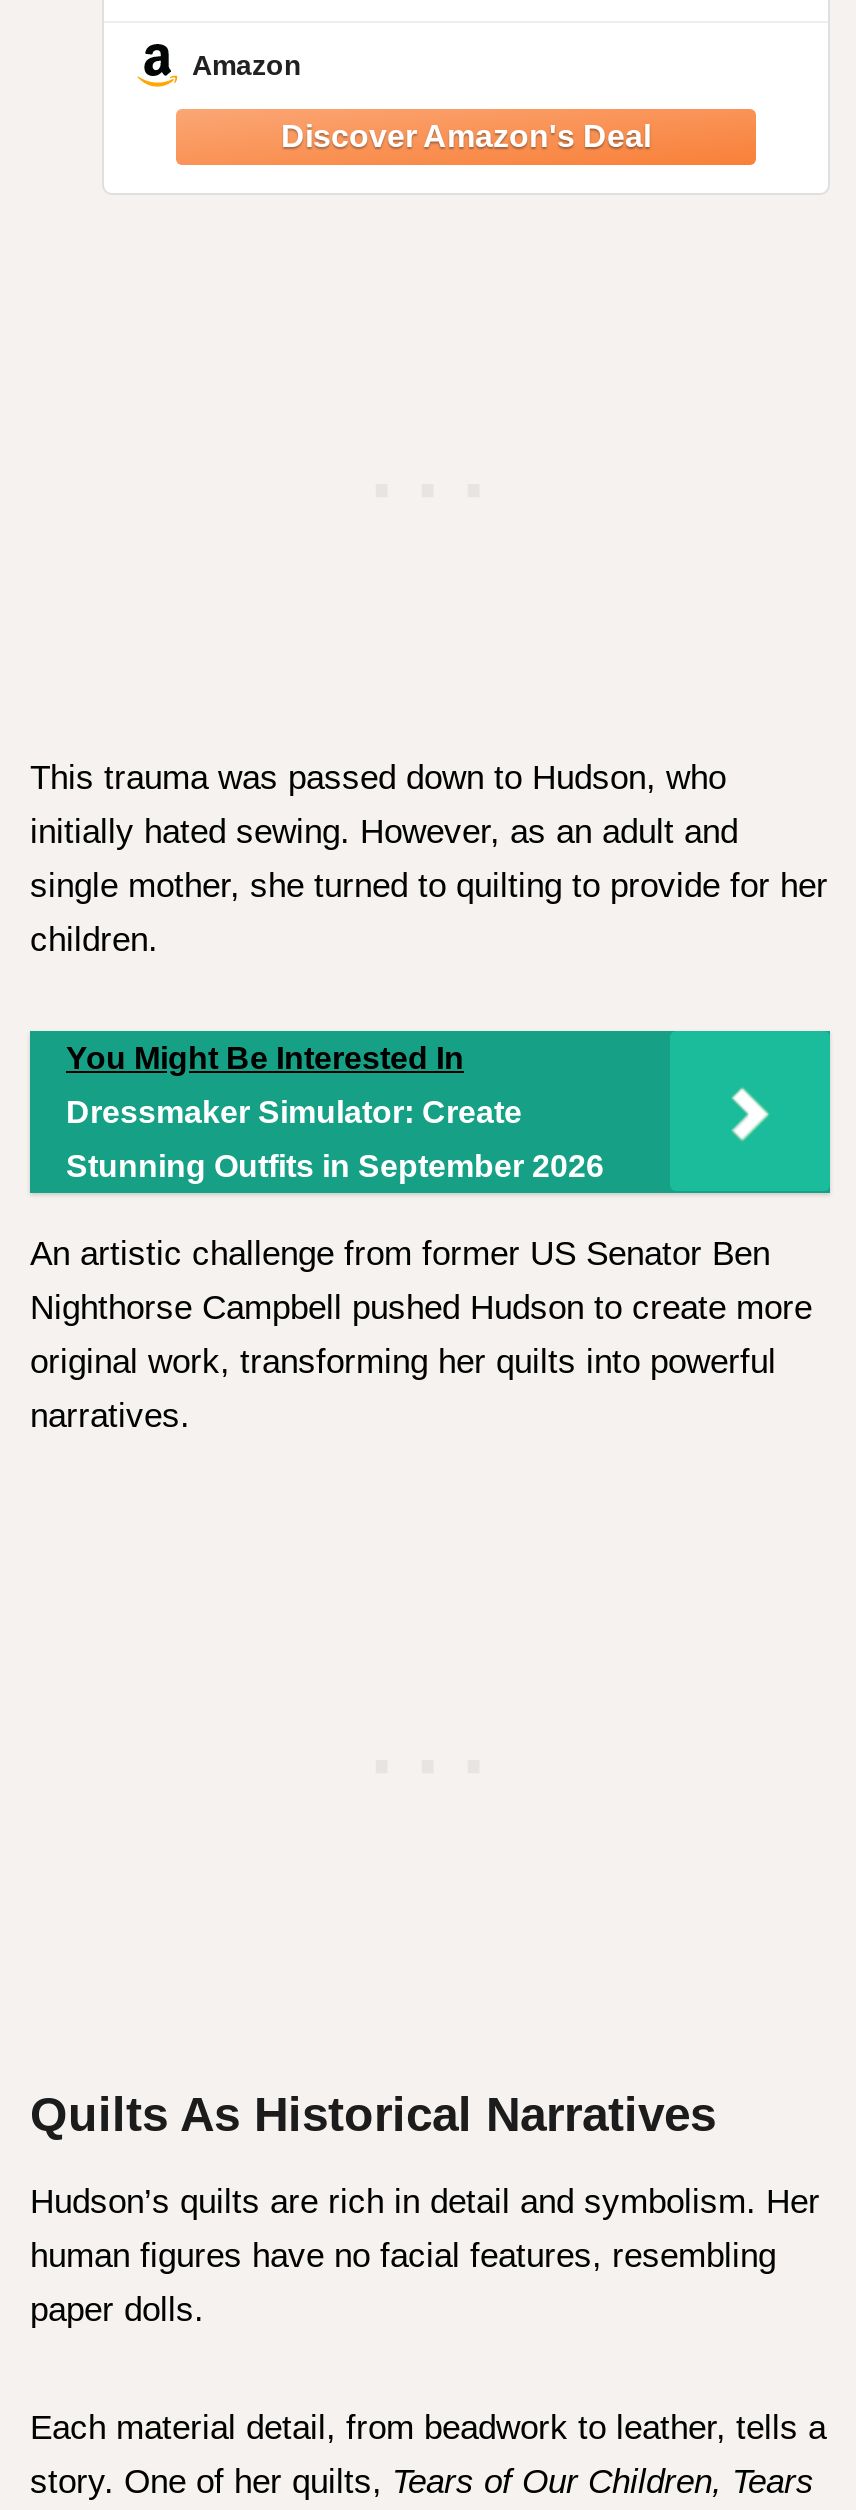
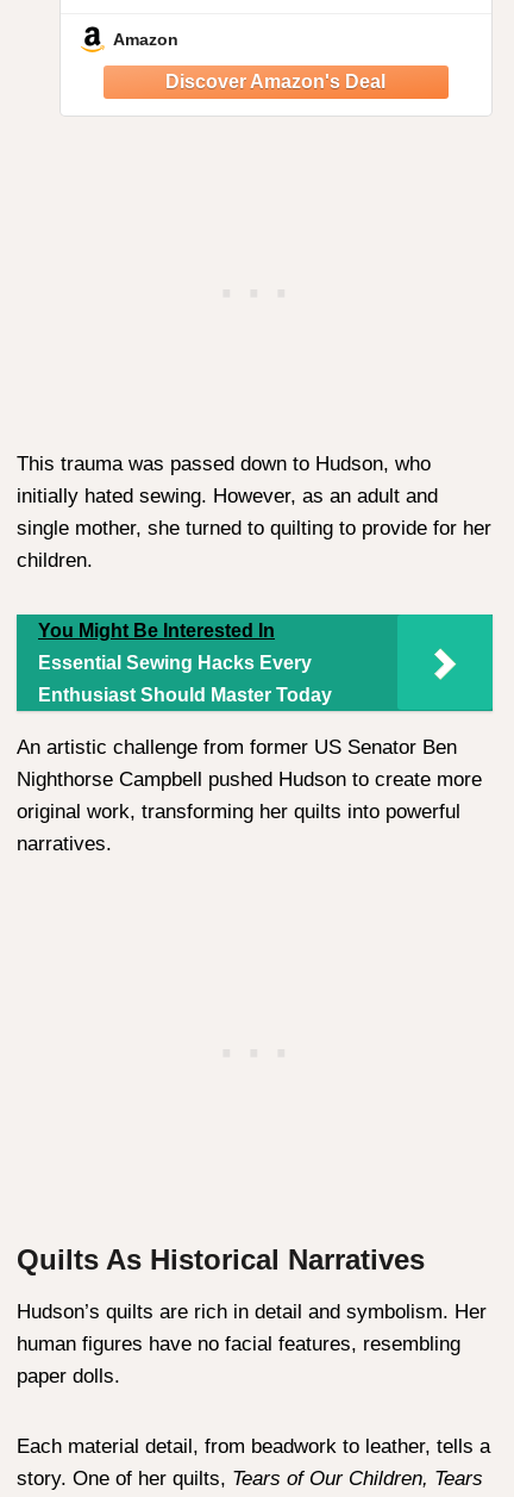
- Dressmaker Simulator: Create
+ Essential Sewing Hacks Every

- Stunning Outfits in September 2026
+ Enthusiast Should Master Today
